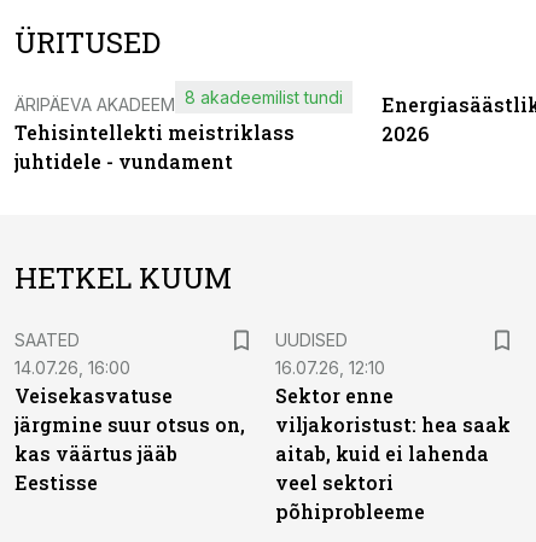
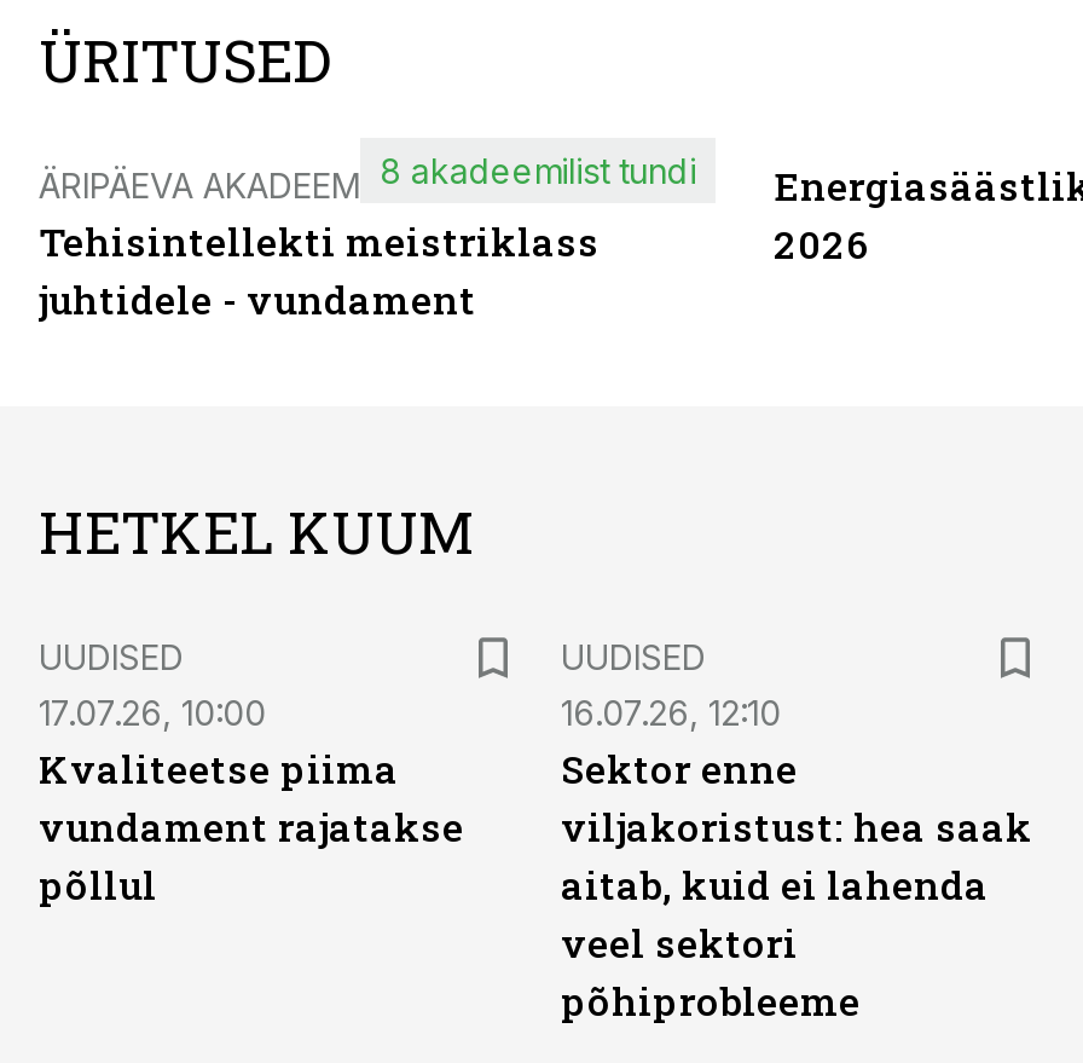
- SAATED
- 14.07.26, 16:00
- Veisekasvatuse
- järgmine suur otsus on,
- kas väärtus jääb
- Eestisse
+ UUDISED
+ 17.07.26, 10:00
+ Kvaliteetse piima
+ vundament rajatakse
+ põllul
